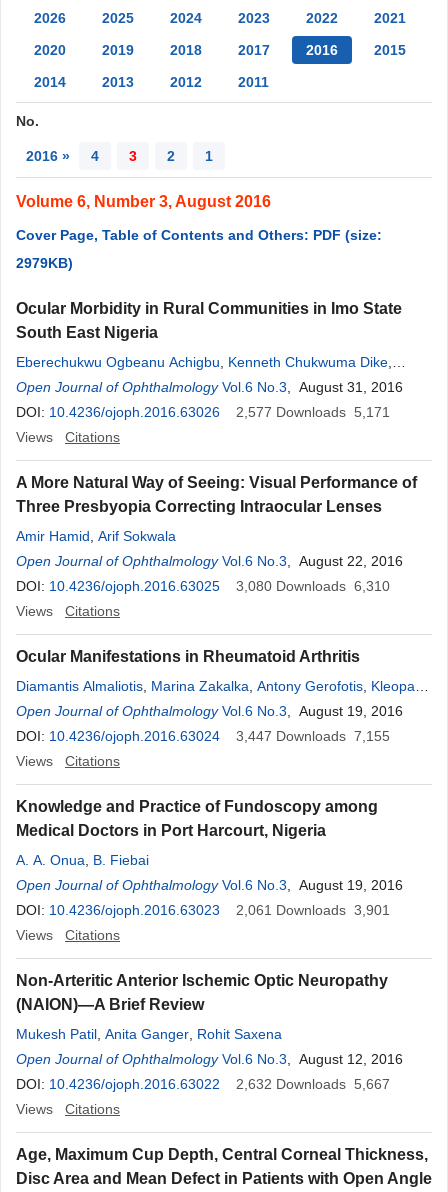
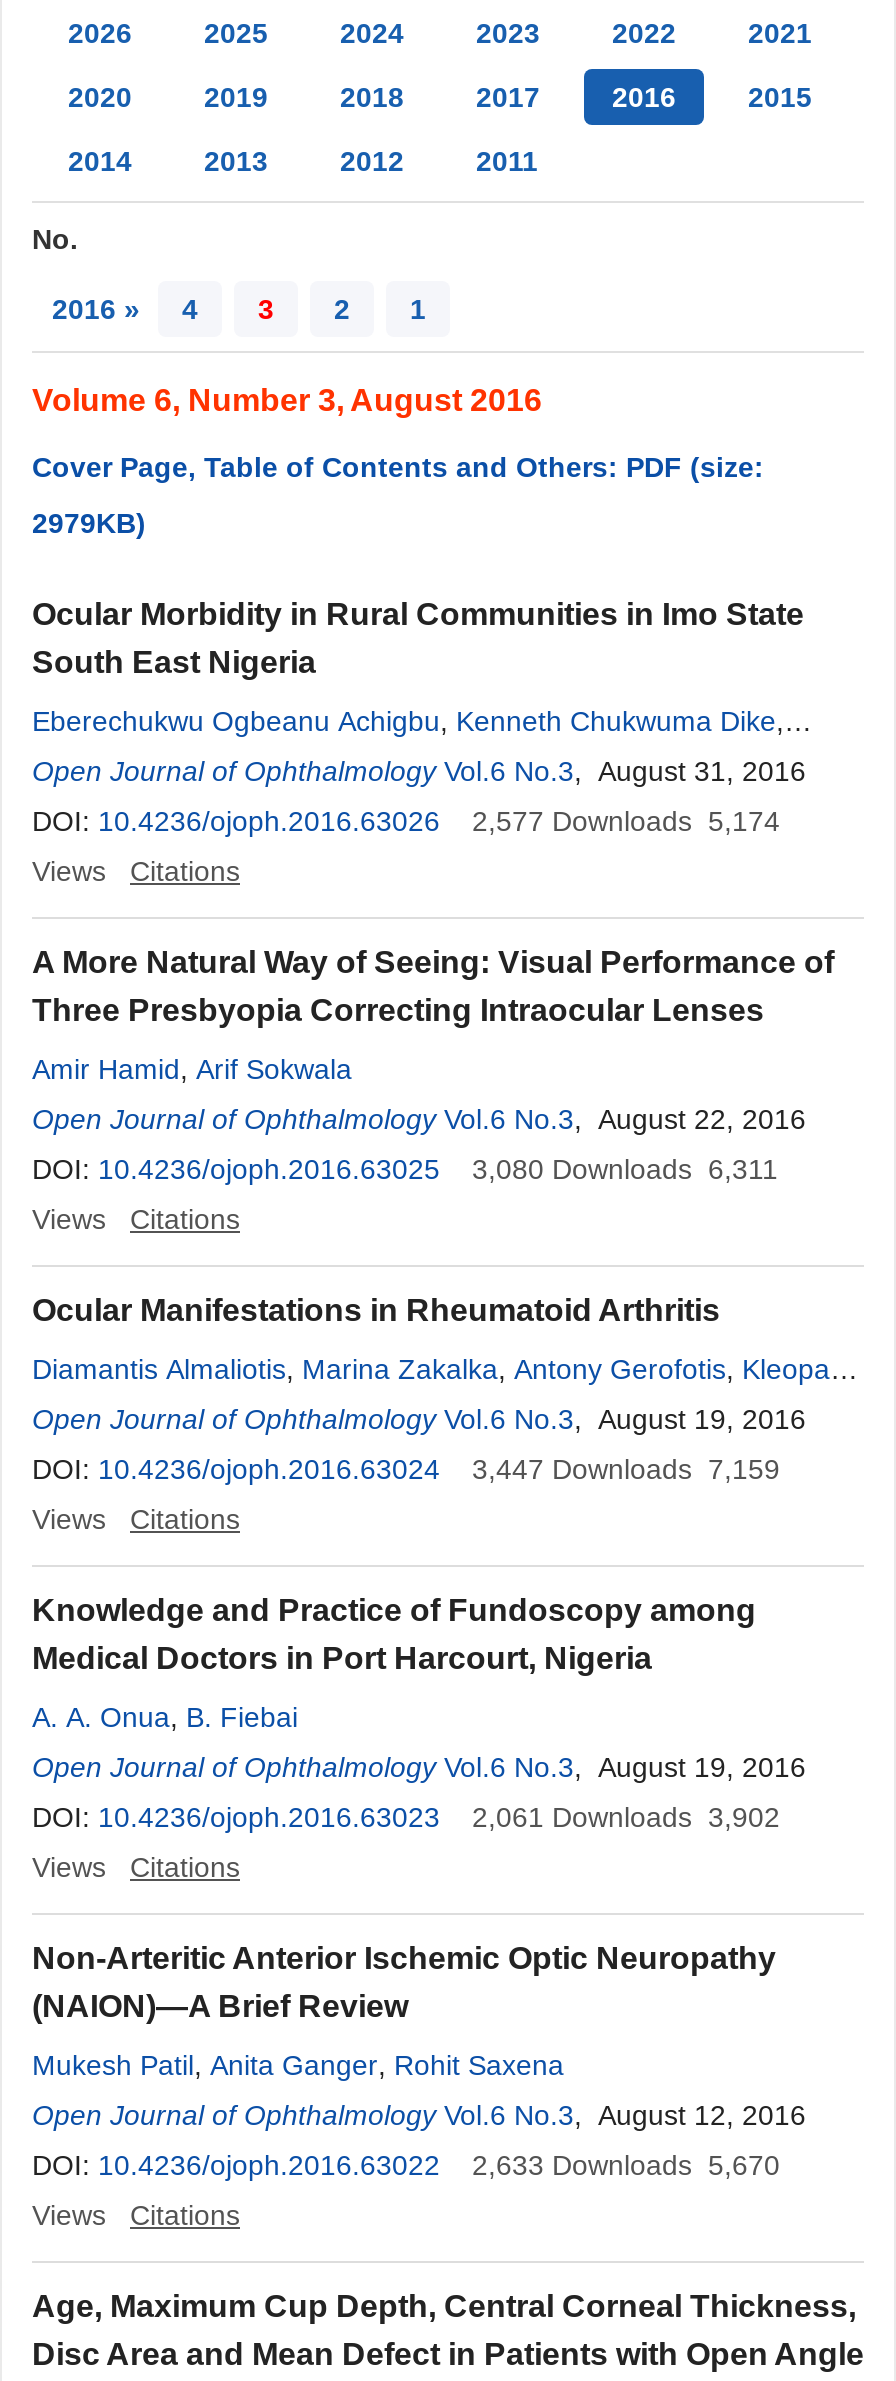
- 2,577 Downloads 5,171
+ 2,577 Downloads 5,174

- DOI: 10.4236/ojoph.2016.63025 3,080 Downloads 6,310
+ DOI: 10.4236/ojoph.2016.63025 3,080 Downloads 6,311

- 3,447 Downloads 7,155
+ 3,447 Downloads 7,159

- DOI: 10.4236/ojoph.2016.63023 2,061 Downloads 3,901
+ DOI: 10.4236/ojoph.2016.63023 2,061 Downloads 3,902

- DOI: 10.4236/ojoph.2016.63022 2,632 Downloads 5,667
+ DOI: 10.4236/ojoph.2016.63022 2,633 Downloads 5,670
